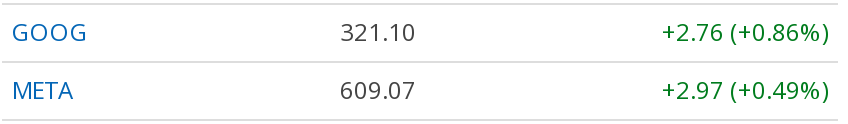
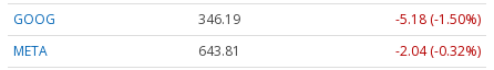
- 321.10
+ 346.19

- +2.76 (+0.86%)
+ -5.18 (-1.50%)

- 609.07
+ 643.81

- +2.97 (+0.49%)
+ -2.04 (-0.32%)
